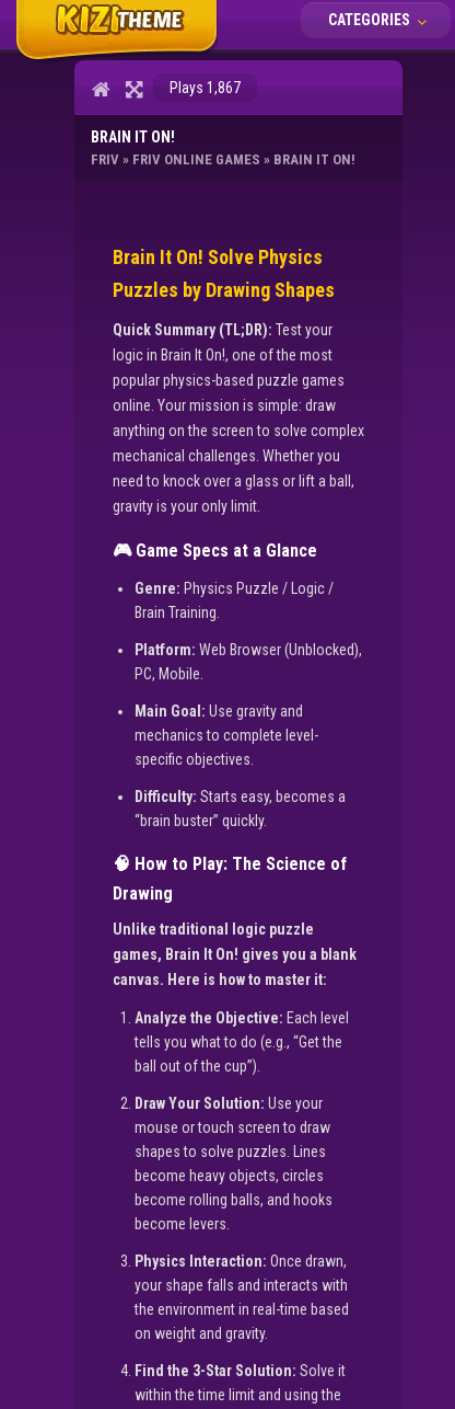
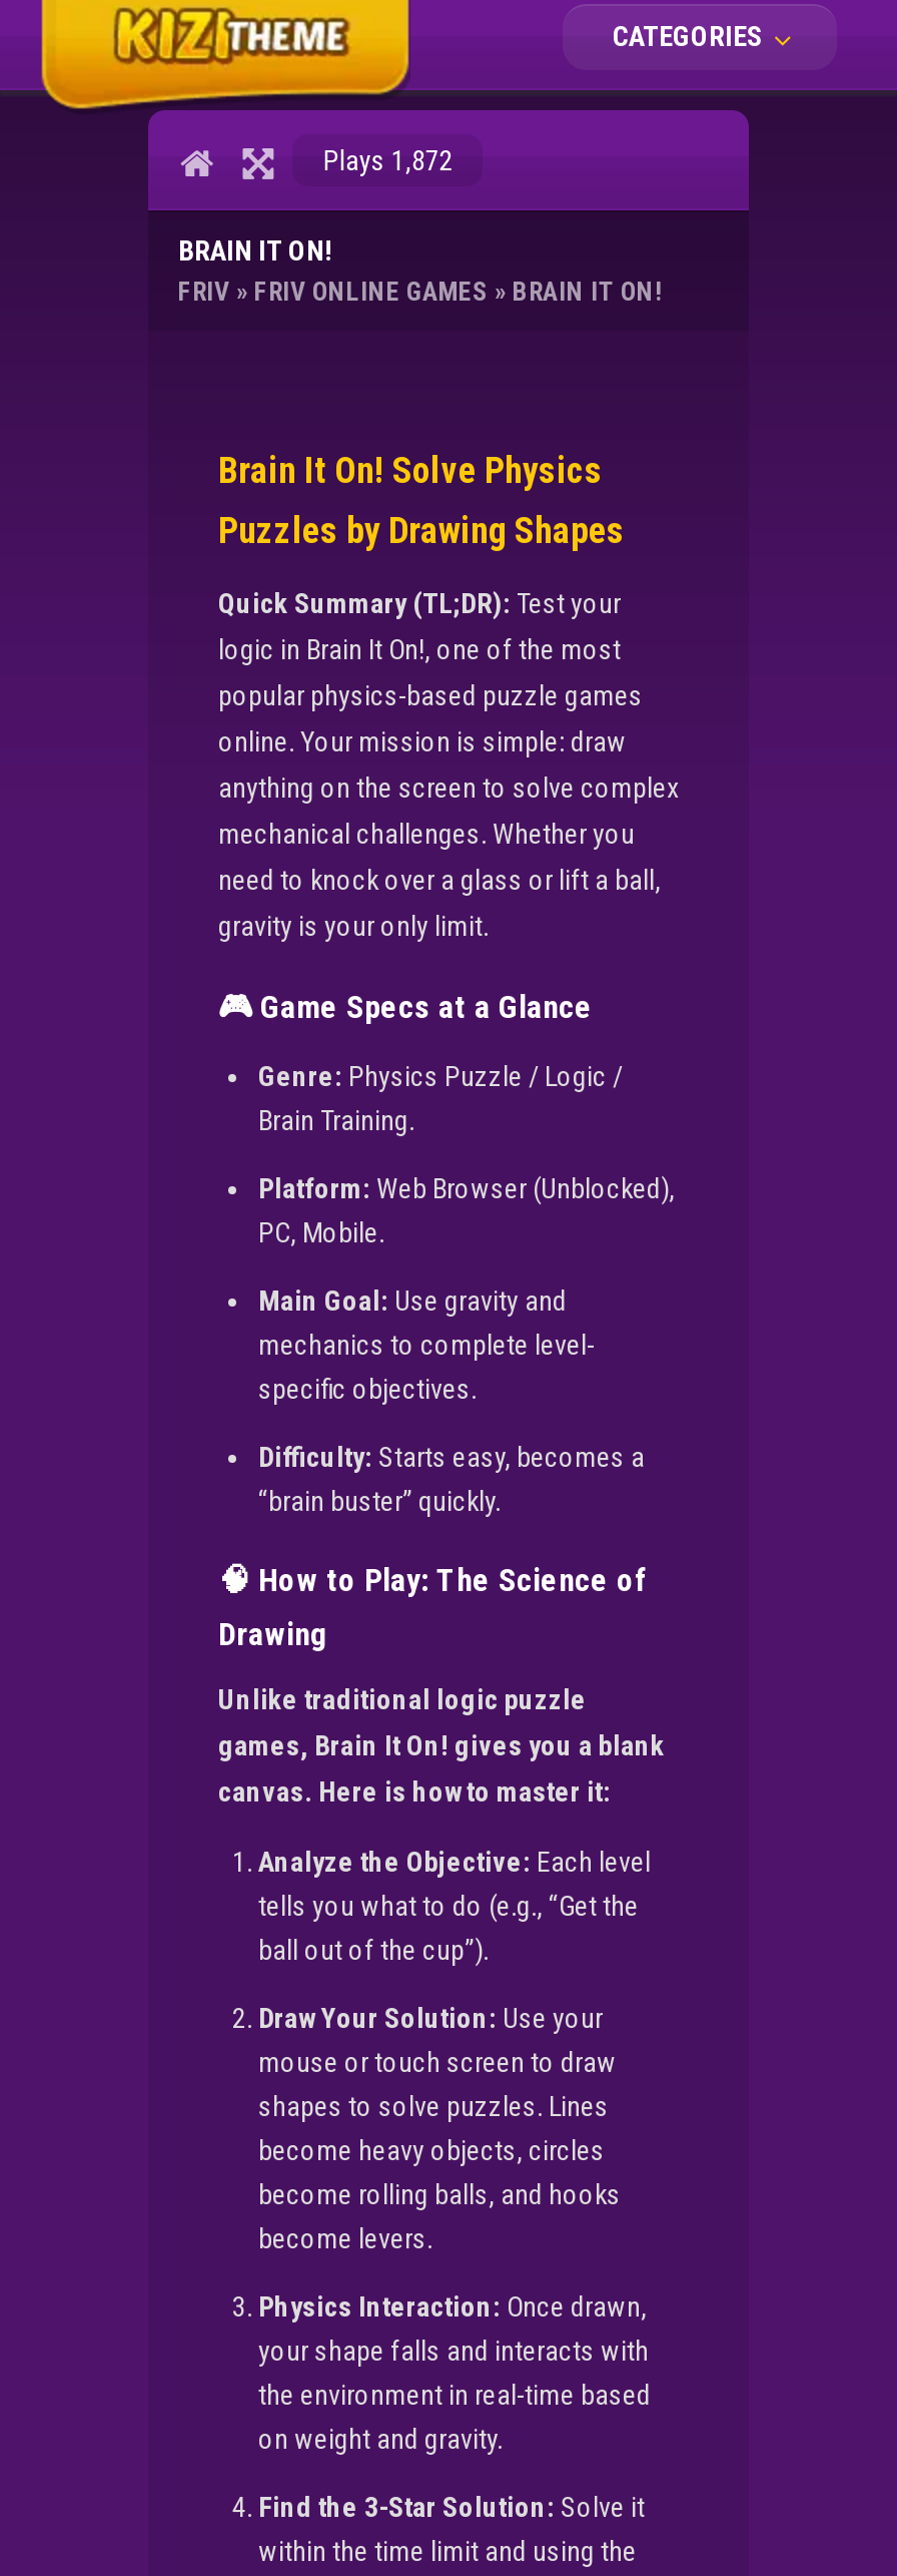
- Plays 1,867
+ Plays 1,872
